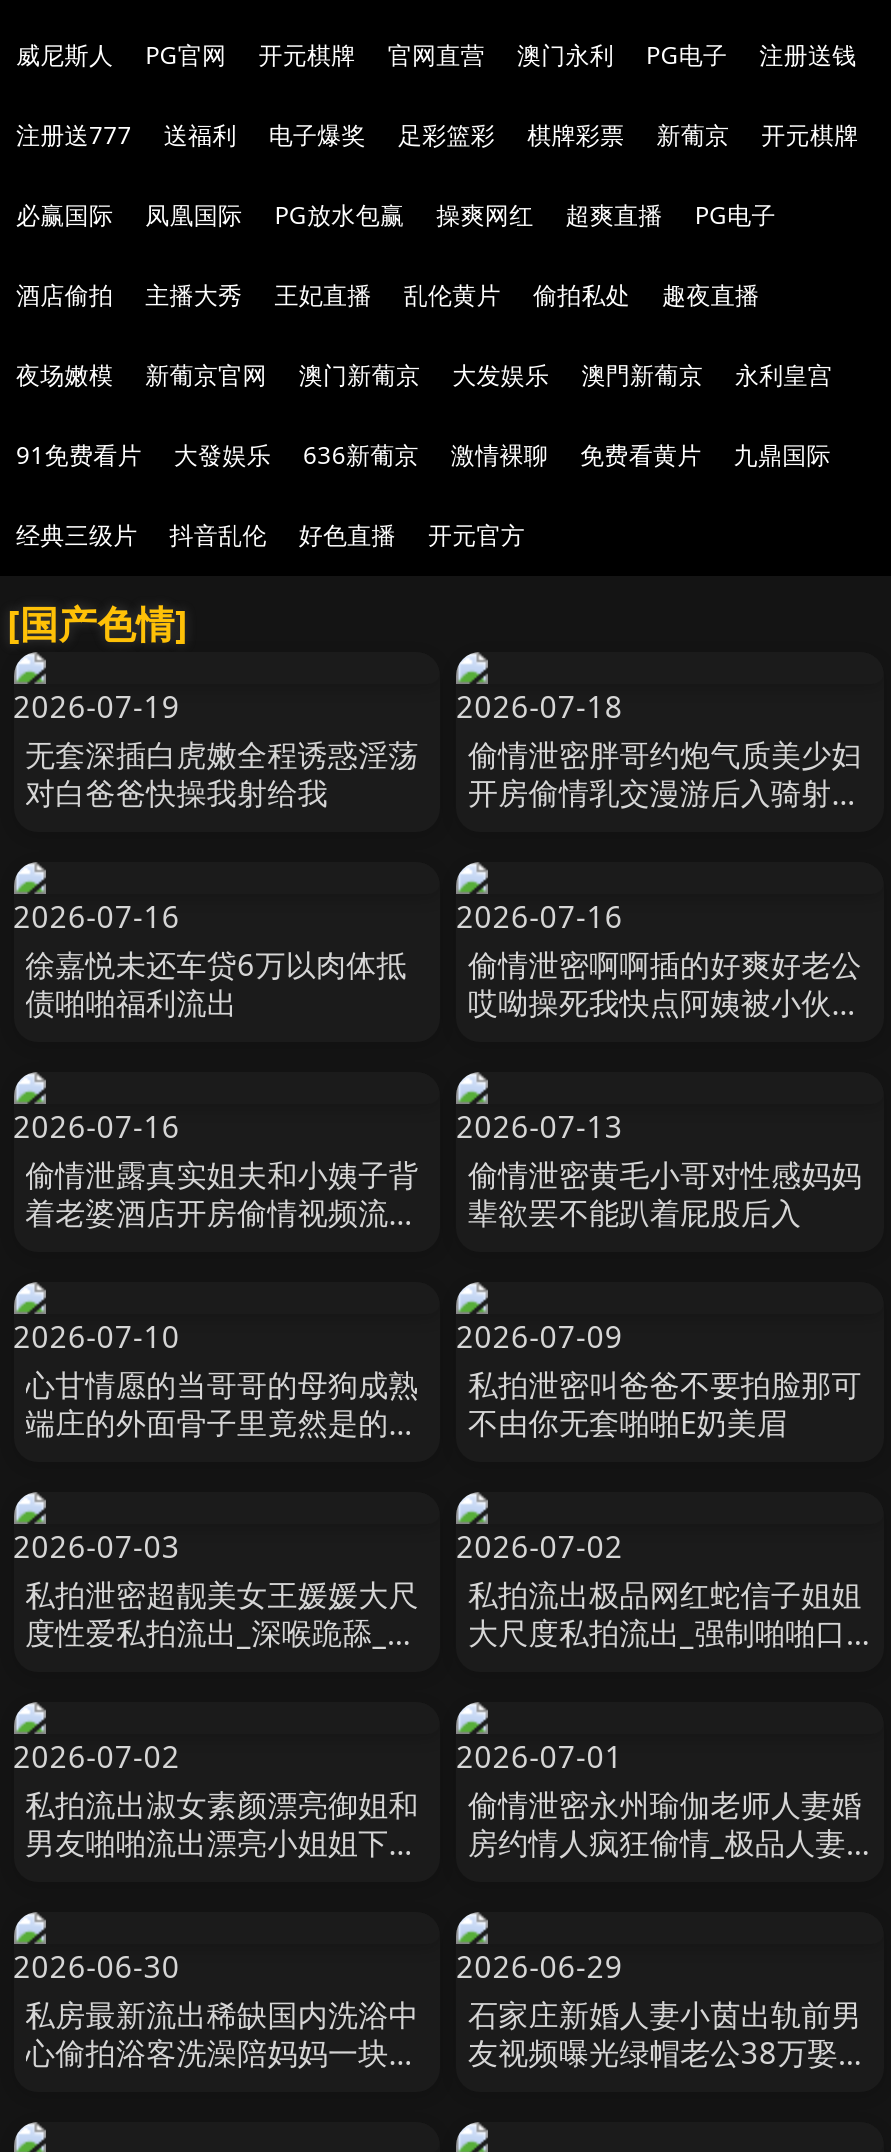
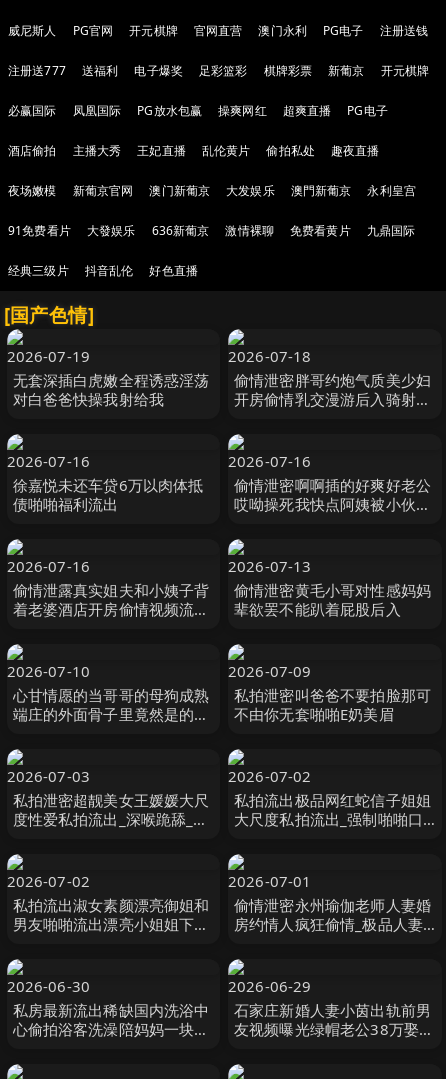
- 开元官方
